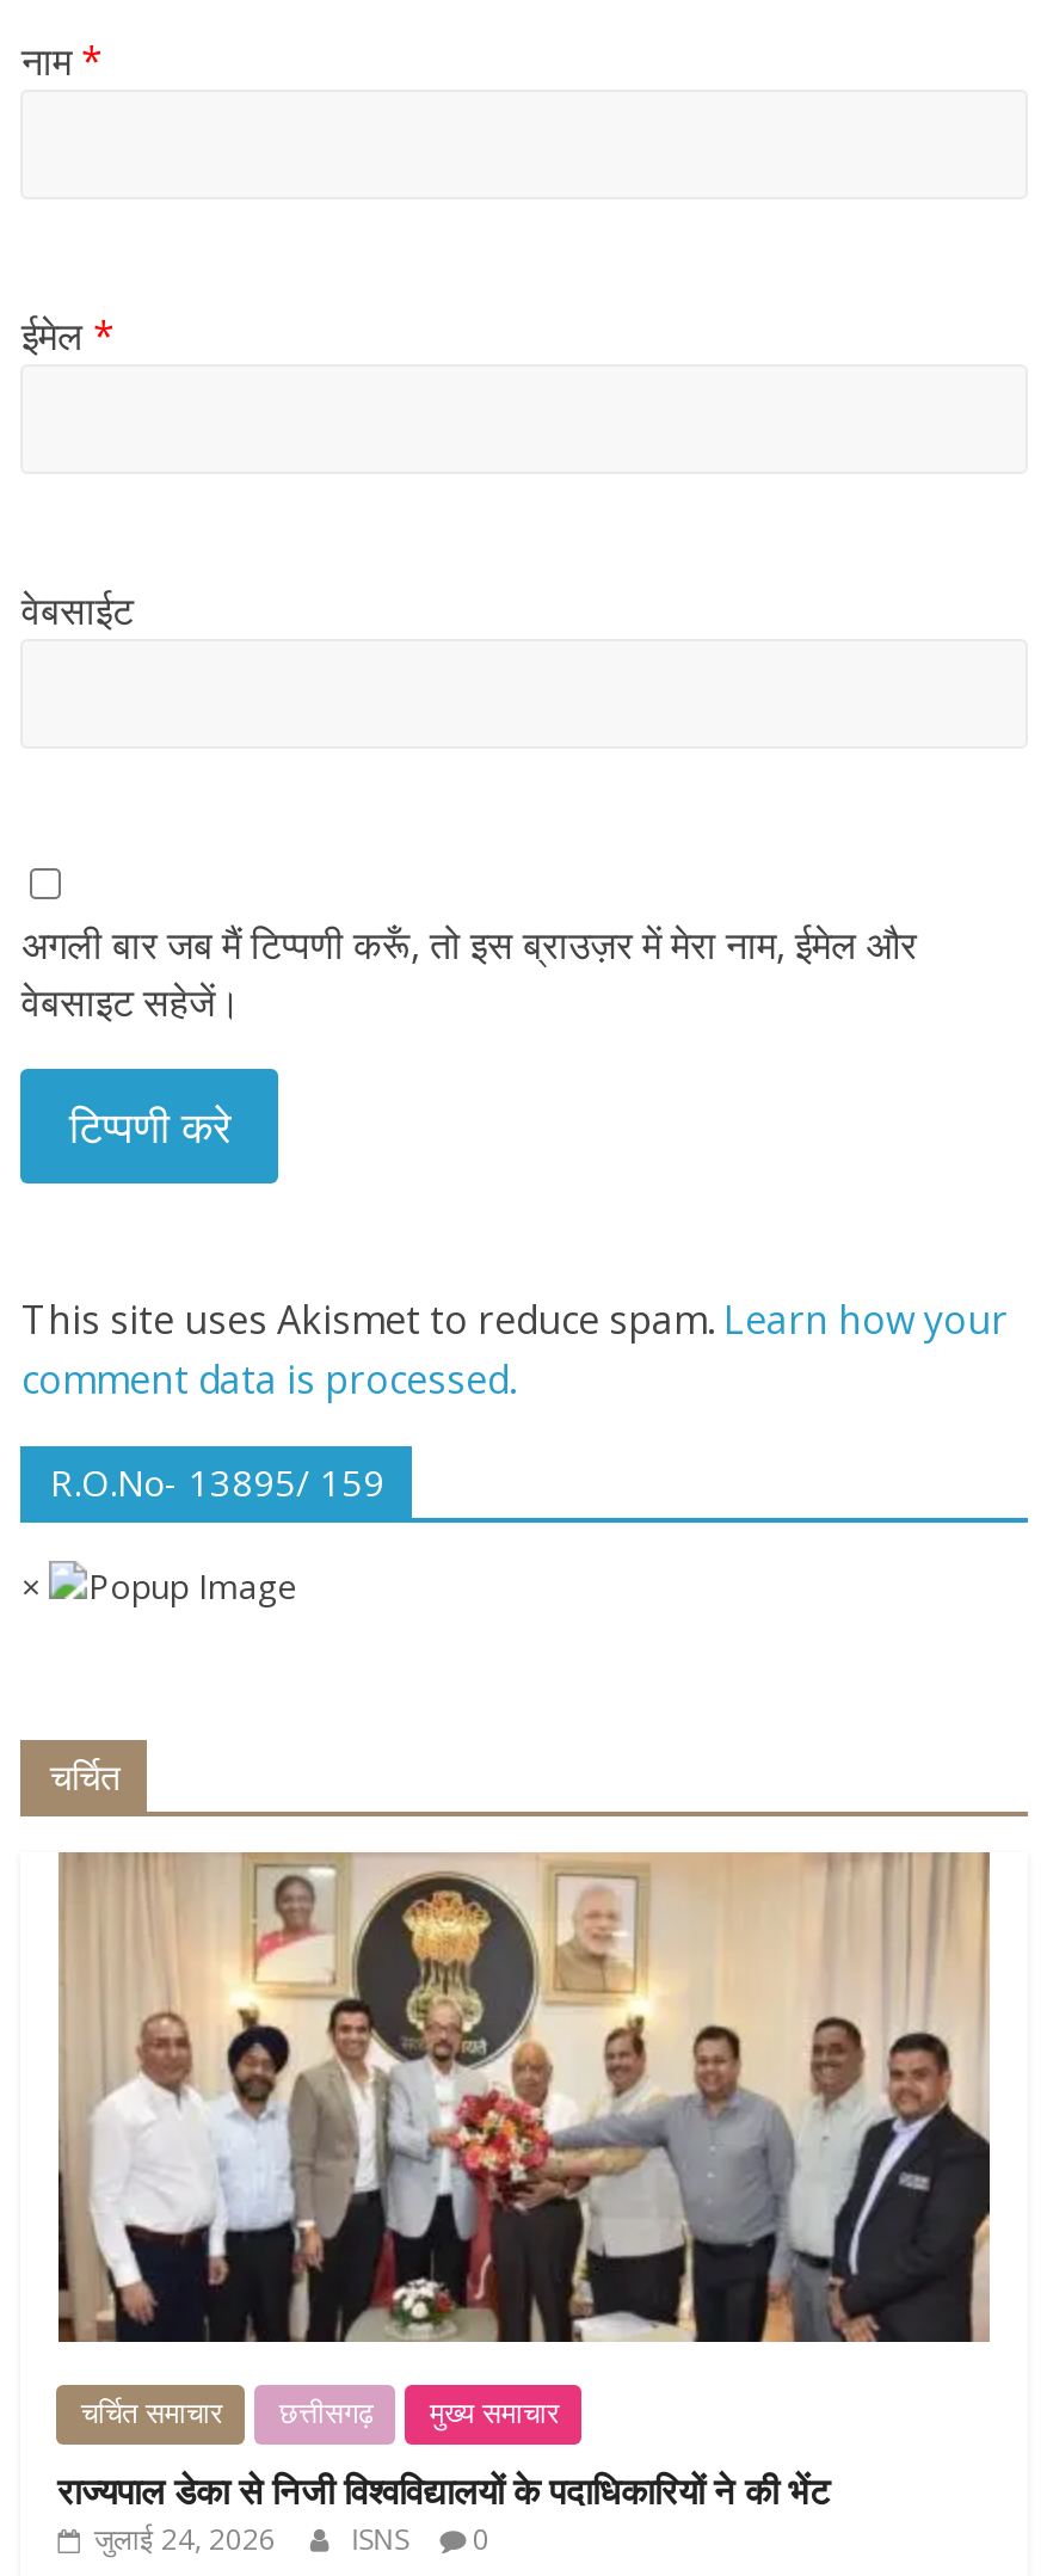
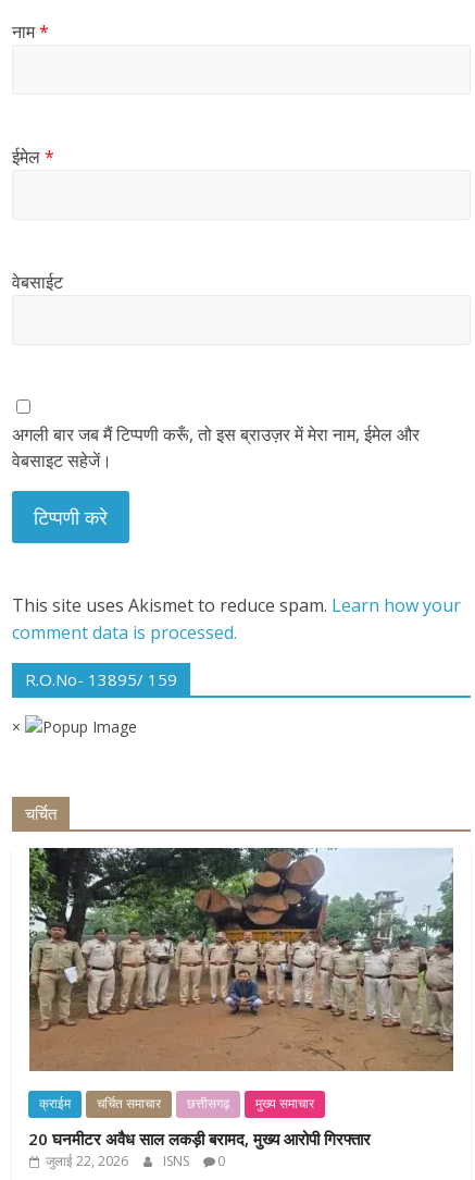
- [image]
+ [image]

+ क्राईम

- राज्यपाल डेका से निजी विश्वविद्यालयों के पदाधिकारियों ने की भेंट
- जुलाई 24, 2026
+ 20 घनमीटर अवैध साल लकड़ी बरामद, मुख्य आरोपी गिरफ्तार
+ जुलाई 22, 2026
